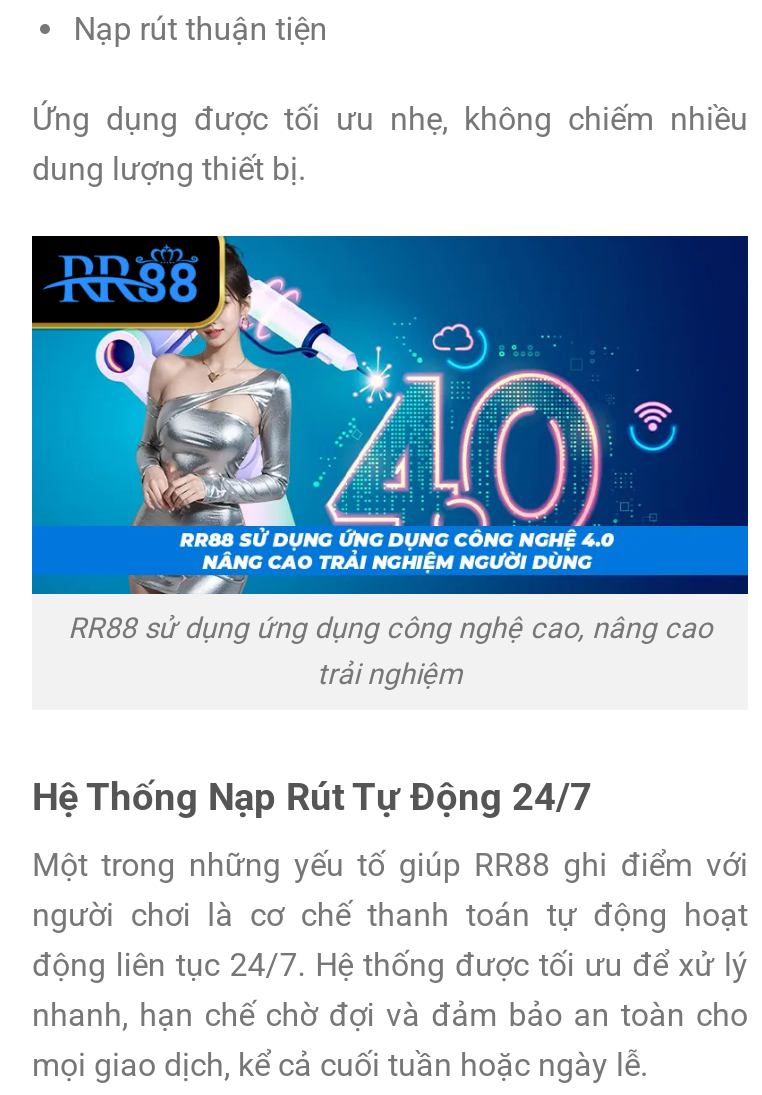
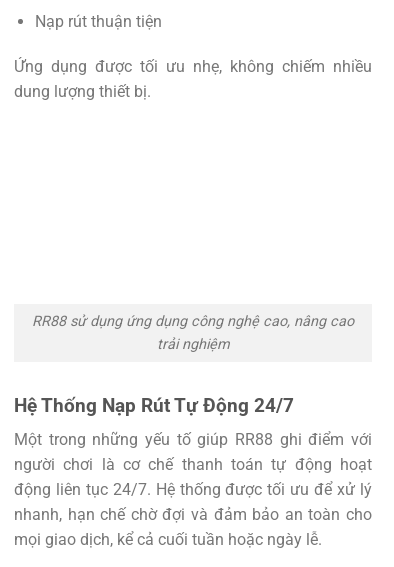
- [image]
